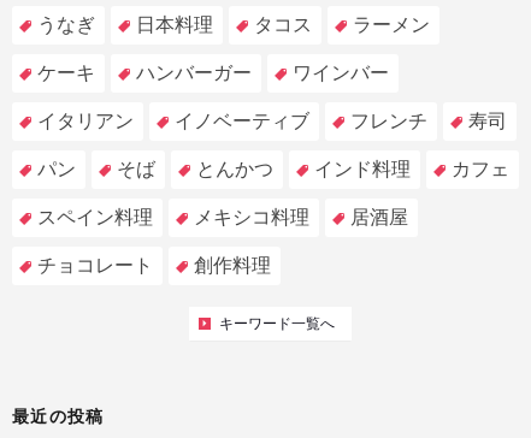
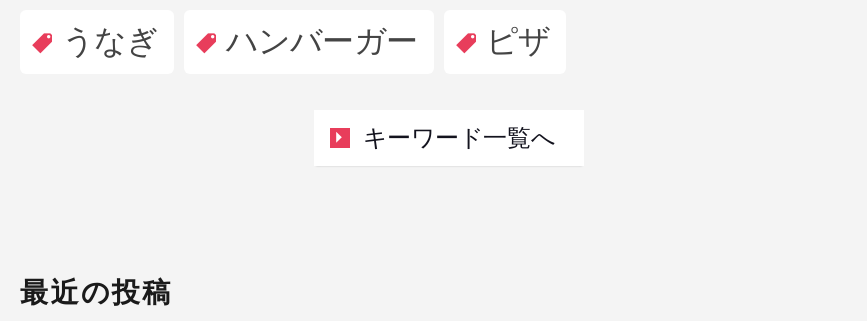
- 日本料理
- タコス
- ラーメン
- ケーキ

- ワインバー
- イタリアン
- イノベーティブ
- フレンチ
- 寿司
- パン
- そば
- とんかつ
- インド料理
- カフェ
- スペイン料理
- メキシコ料理
- 居酒屋
- チョコレート
- 創作料理
+ ピザ
